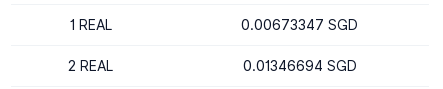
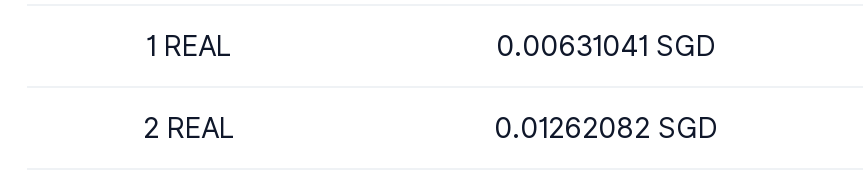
- 0.00673347 SGD
+ 0.00631041 SGD

- 0.01346694 SGD
+ 0.01262082 SGD
